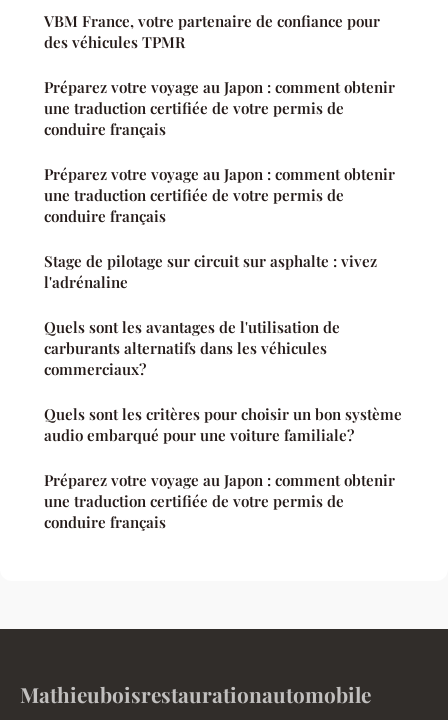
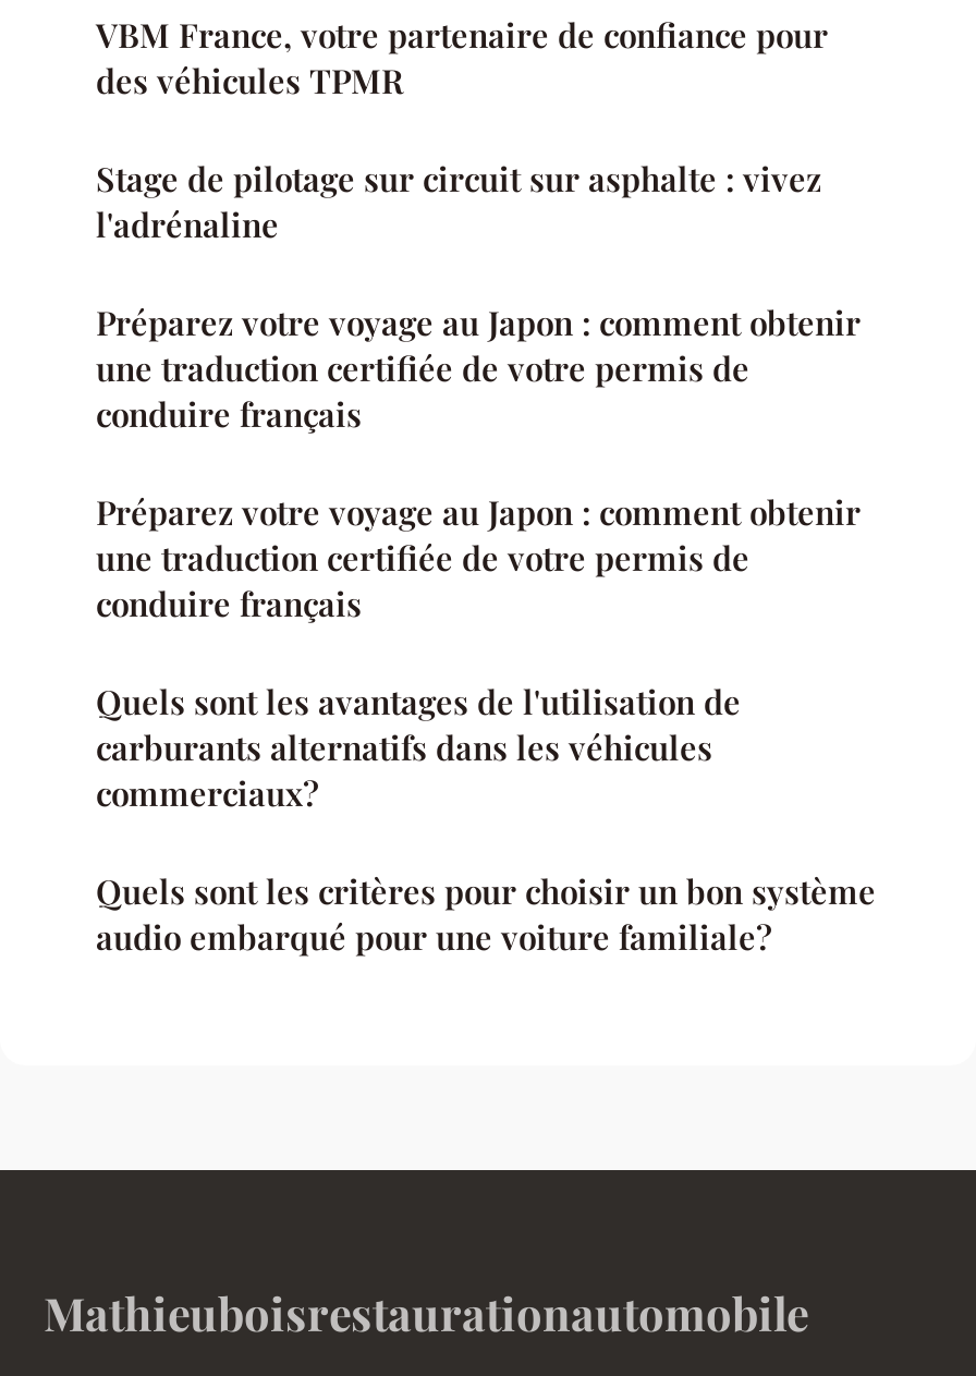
moved down: Préparez votre voyage au Japon : comment obtenir | une traduction certifiée de votre permis de | conduire français | Préparez votre voyage au Japon : comment obtenir | une traduction certifiée de votre permis de | conduire français

moved up: Stage de pilotage sur circuit sur asphalte : vivez | l'adrénaline

- Préparez votre voyage au Japon : comment obtenir
- une traduction certifiée de votre permis de
- conduire français
